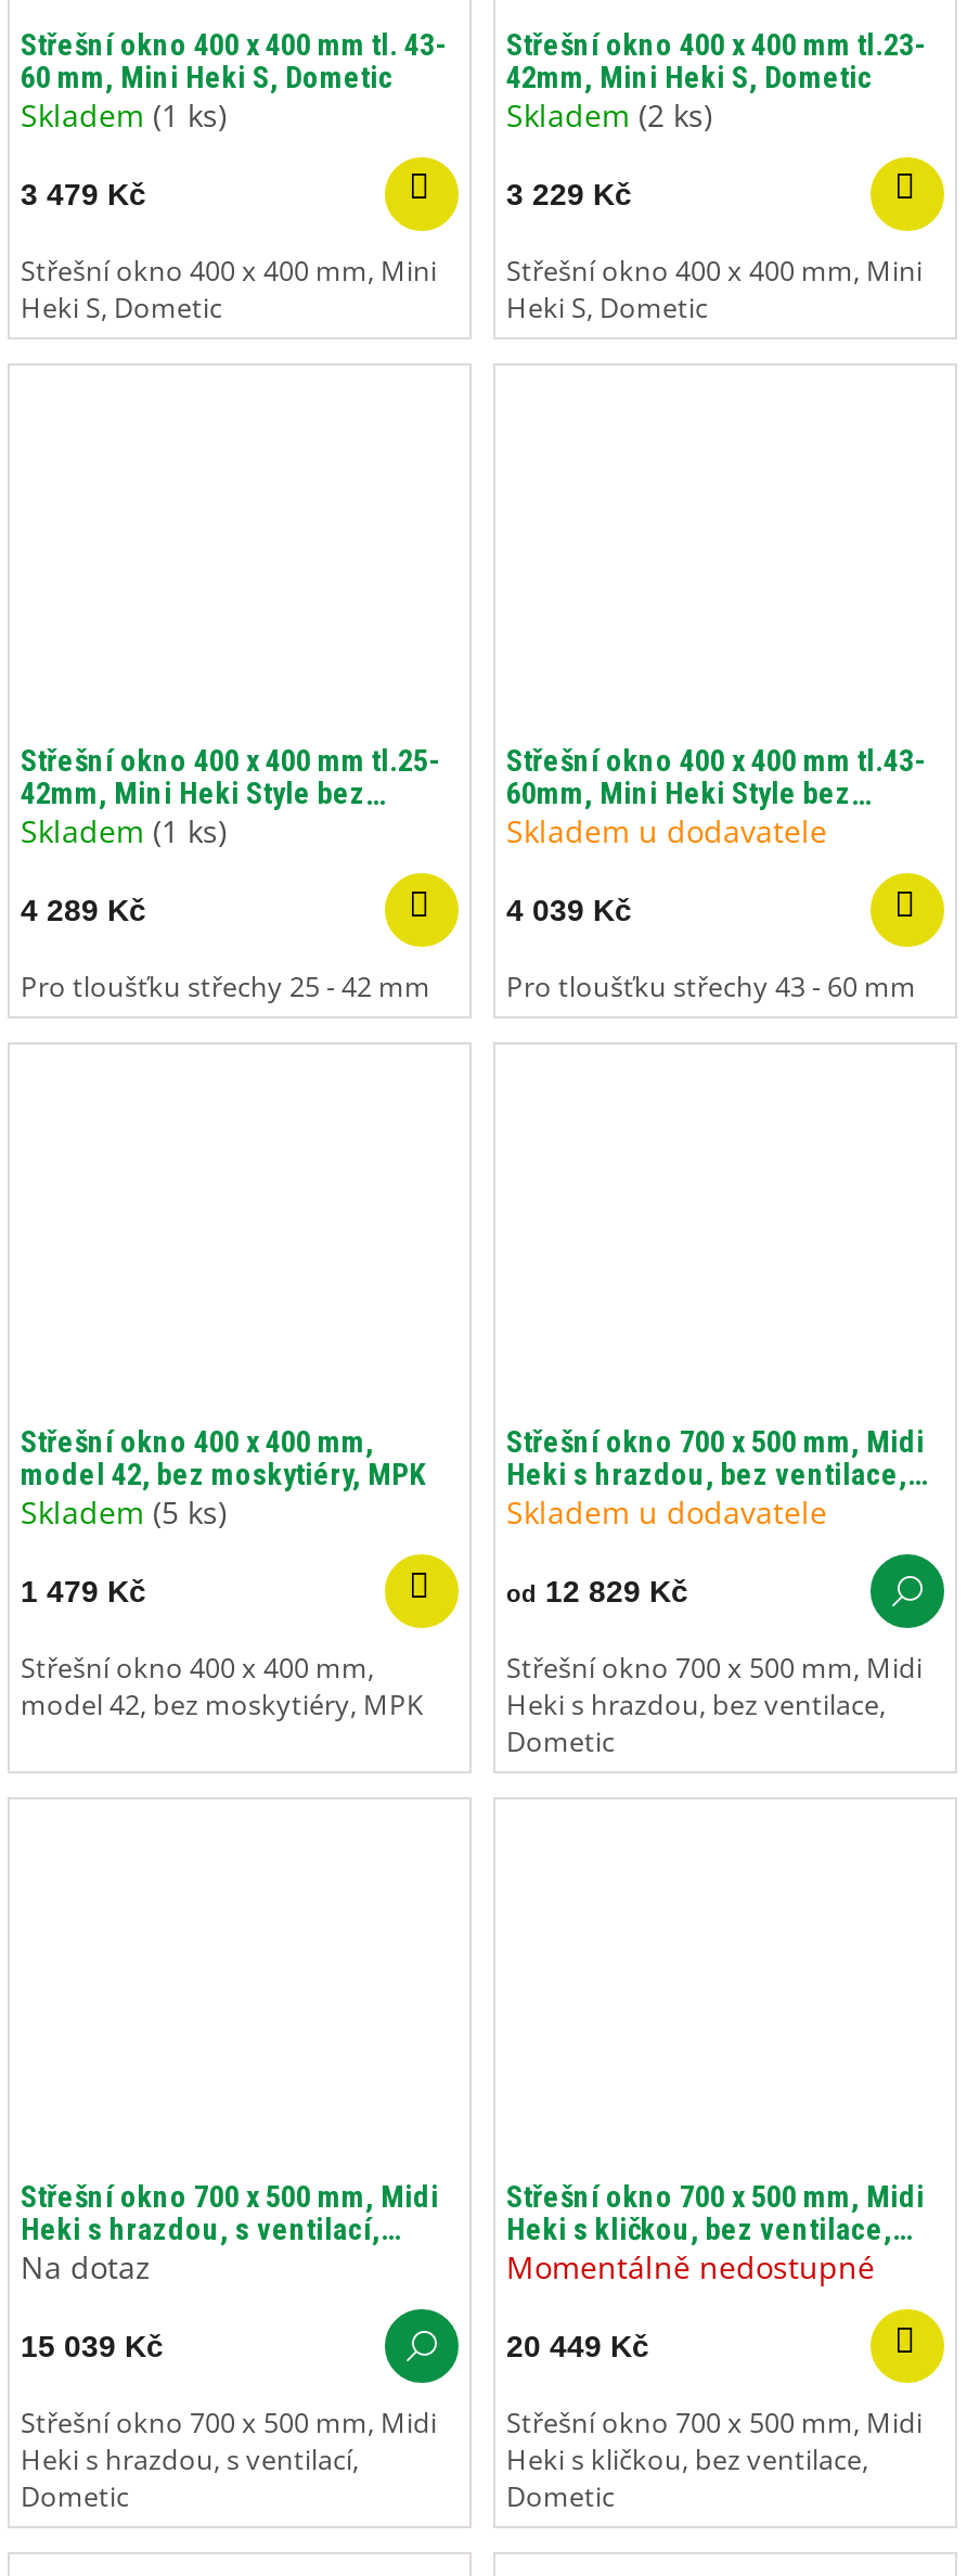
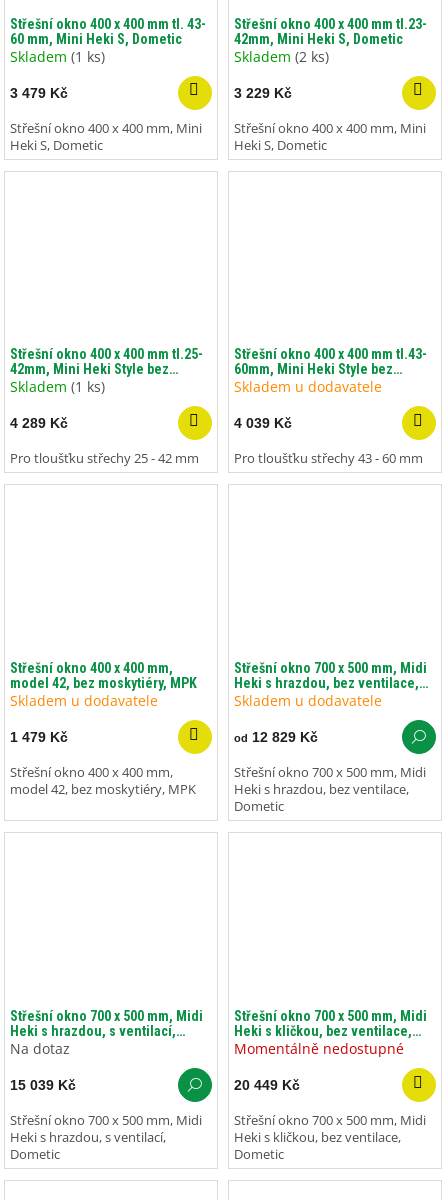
- Skladem (5 ks)
+ Skladem u dodavatele
